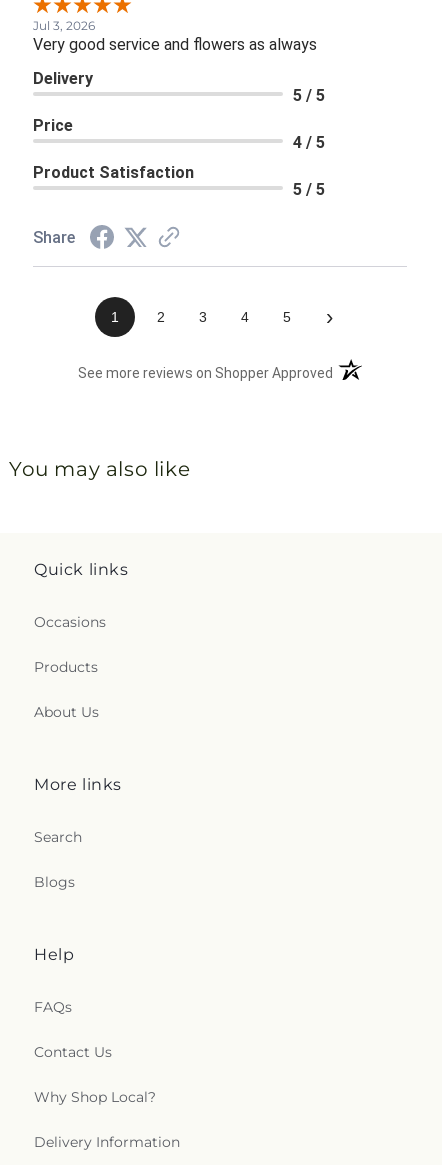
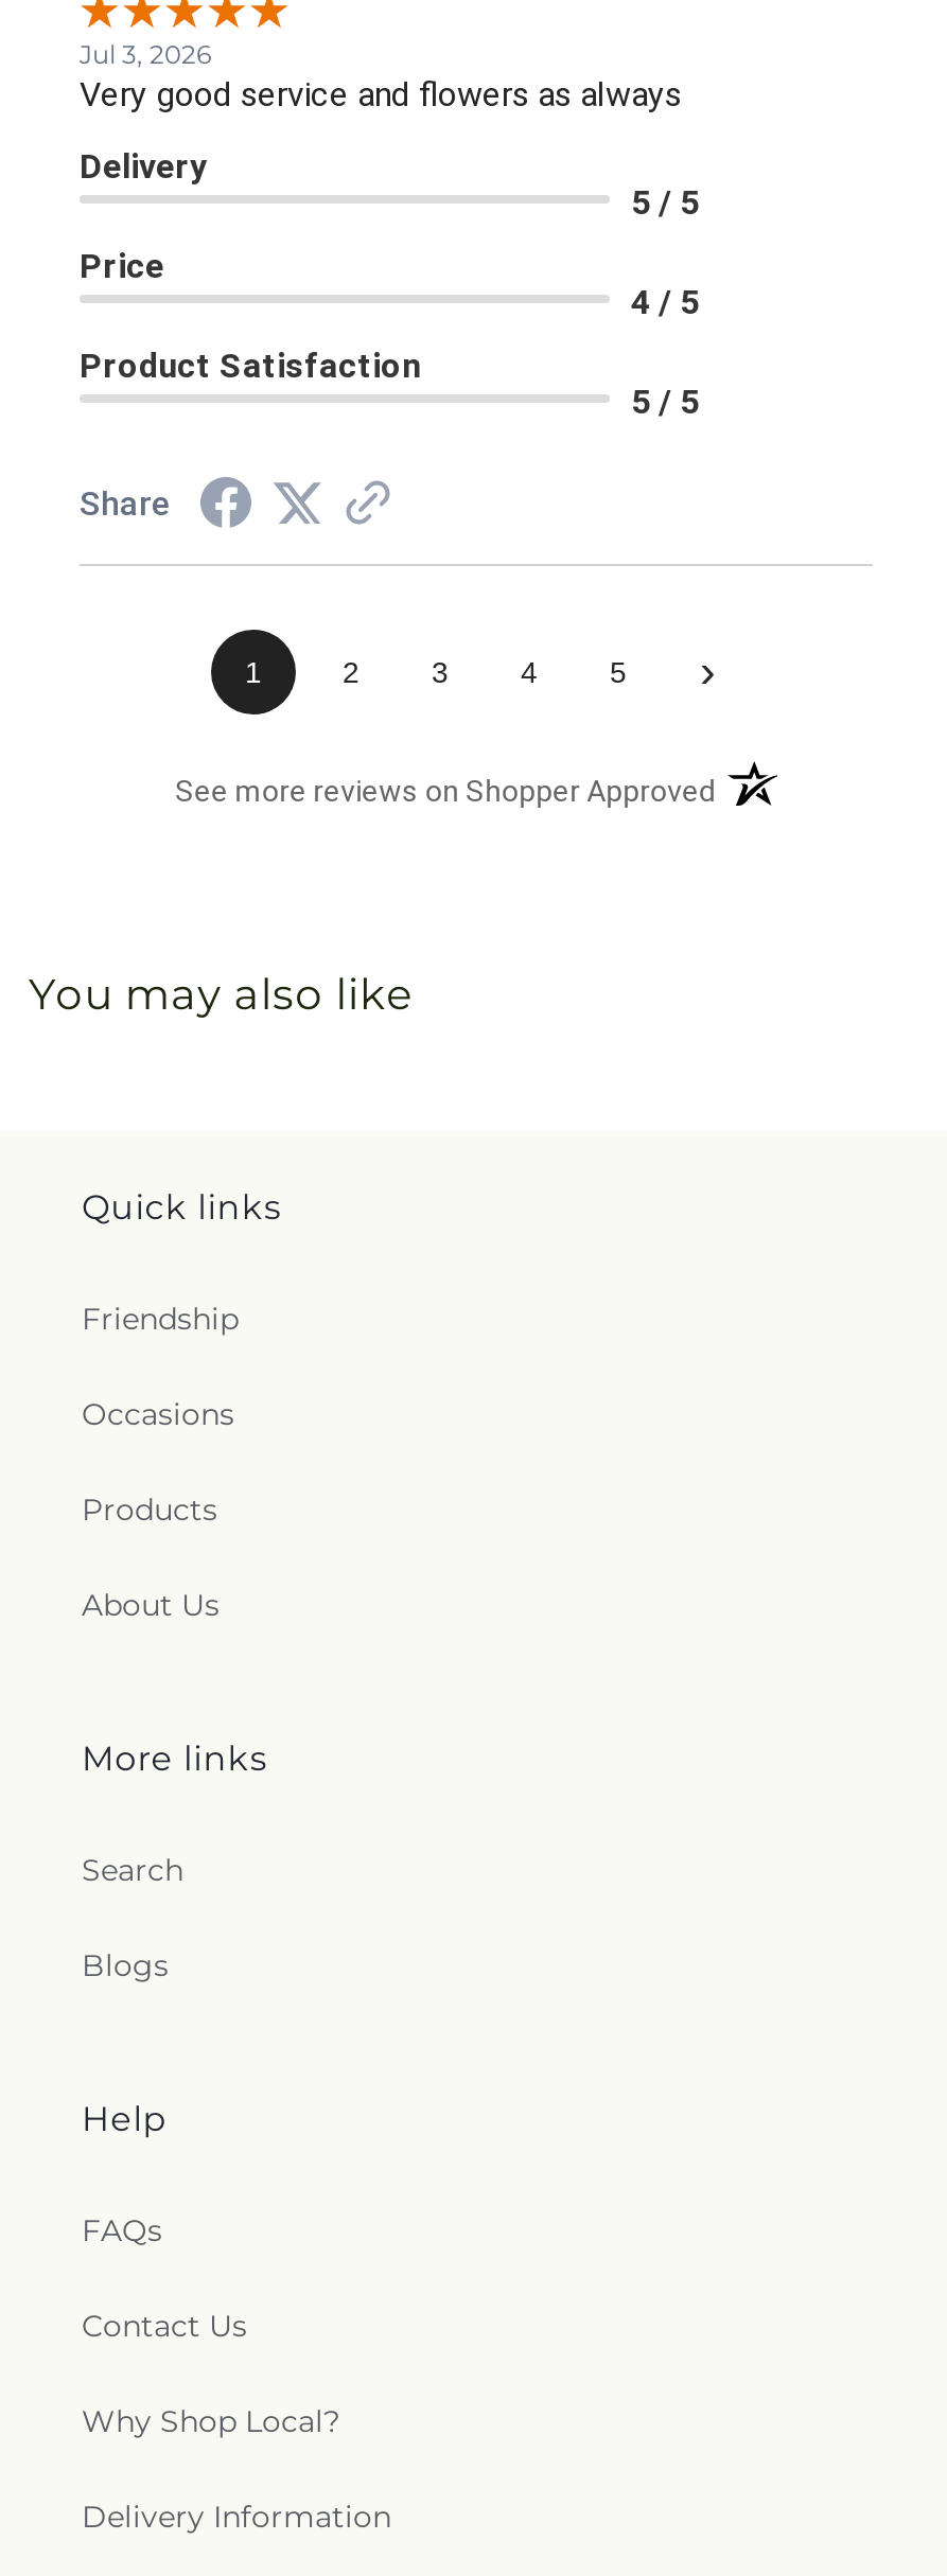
+ Friendship
